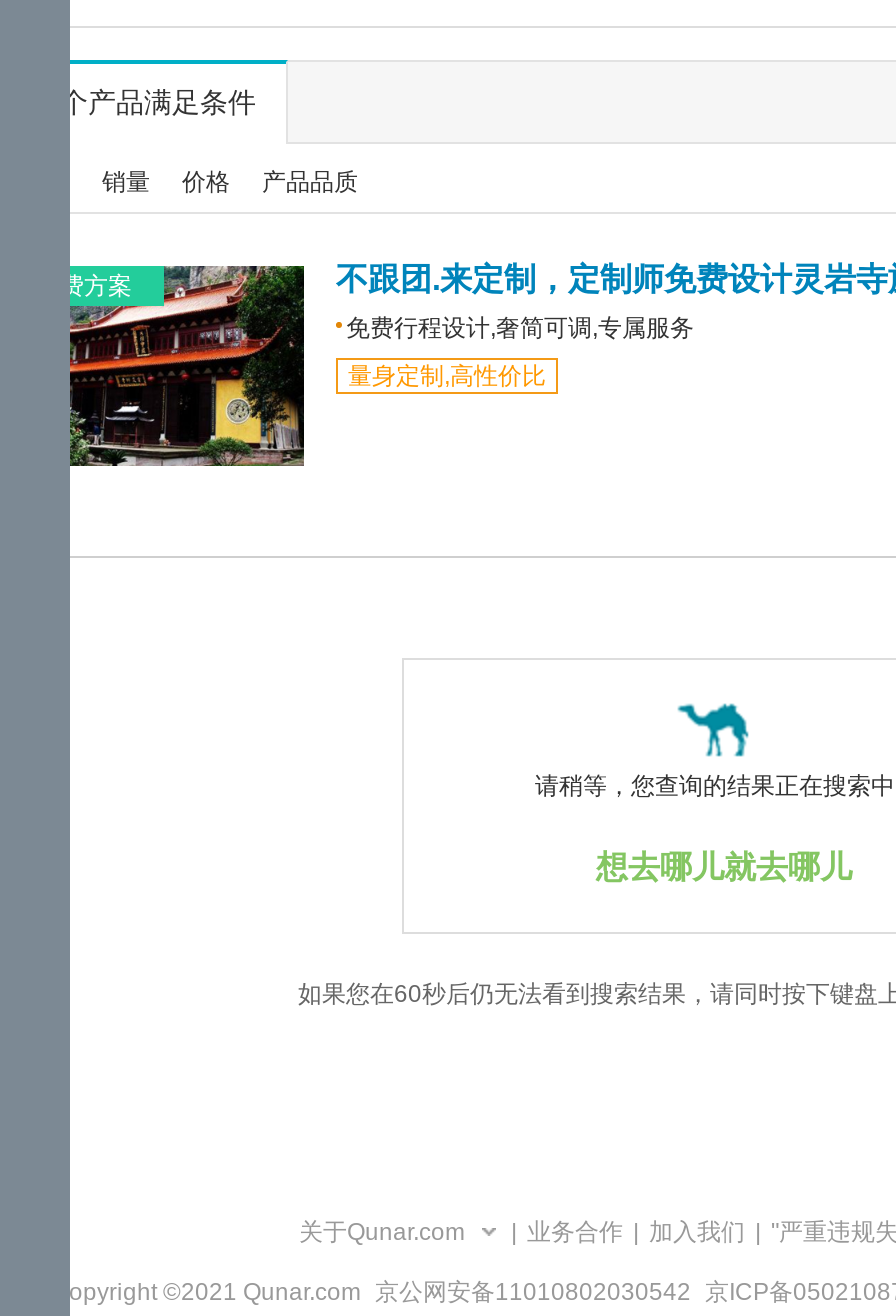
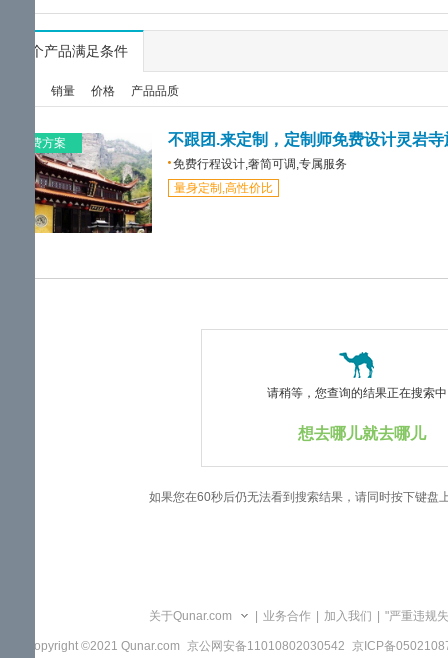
- [image]
+ [image]
